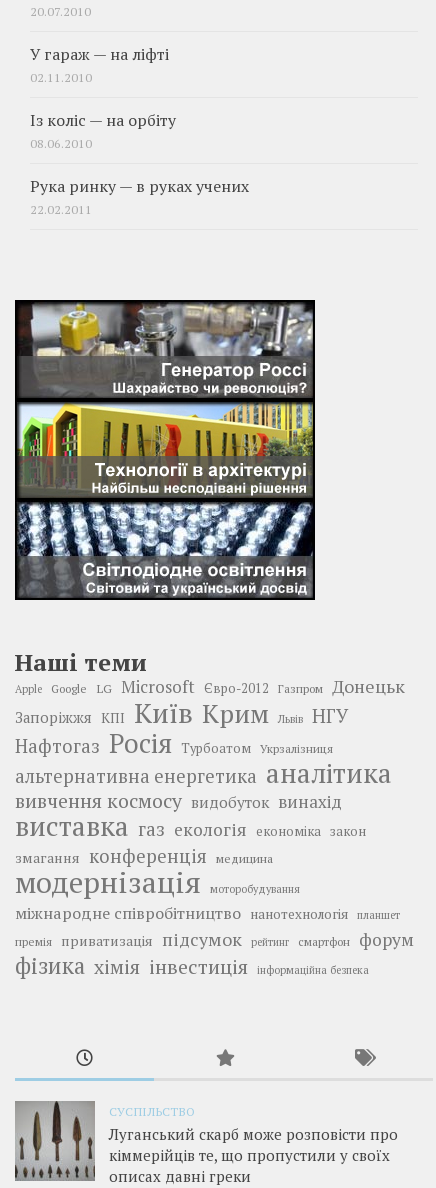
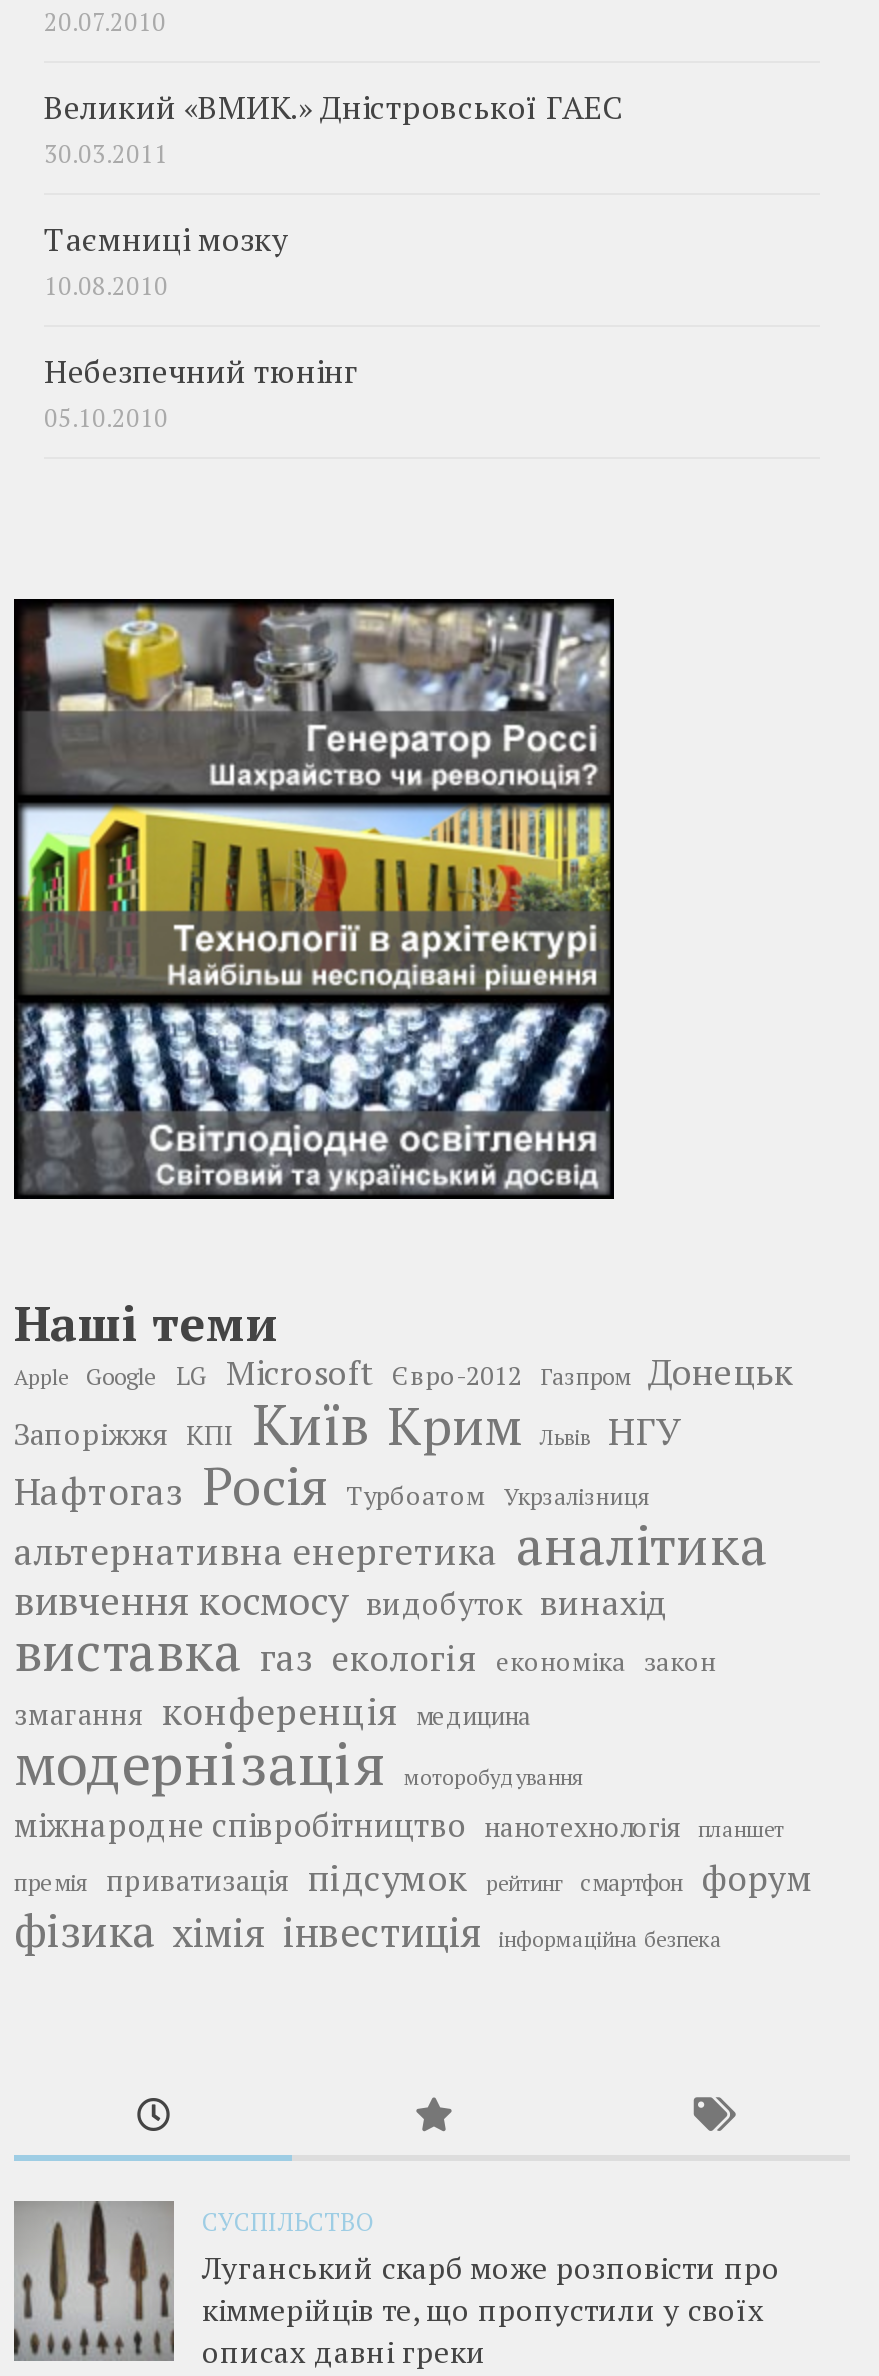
- У гараж — на ліфті
- 02.11.2010
+ Великий «ВМИК.» Дністровської ГАЕС
+ 30.03.2011

- Із коліс — на орбіту
- 08.06.2010
+ Таємниці мозку
+ 10.08.2010

- Рука ринку — в руках учених
- 22.02.2011
+ Небезпечний тюнінг
+ 05.10.2010
